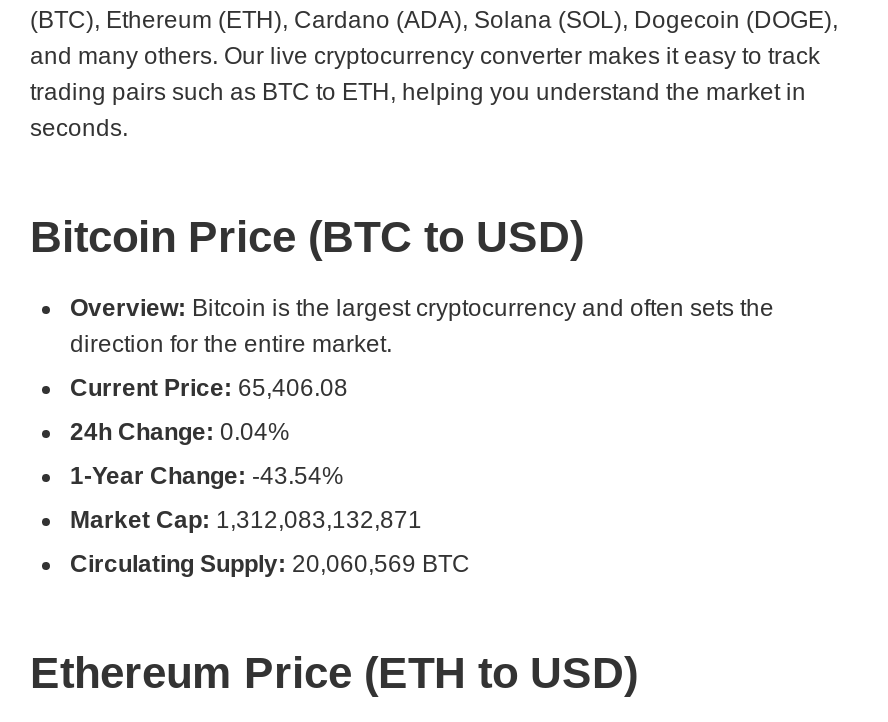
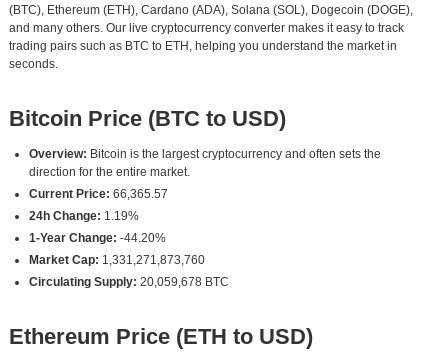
- Current Price: 65,406.08
+ Current Price: 66,365.57

- 24h Change: 0.04%
+ 24h Change: 1.19%

- 1-Year Change: -43.54%
+ 1-Year Change: -44.20%

- Market Cap: 1,312,083,132,871
+ Market Cap: 1,331,271,873,760

- Circulating Supply: 20,060,569 BTC
+ Circulating Supply: 20,059,678 BTC
